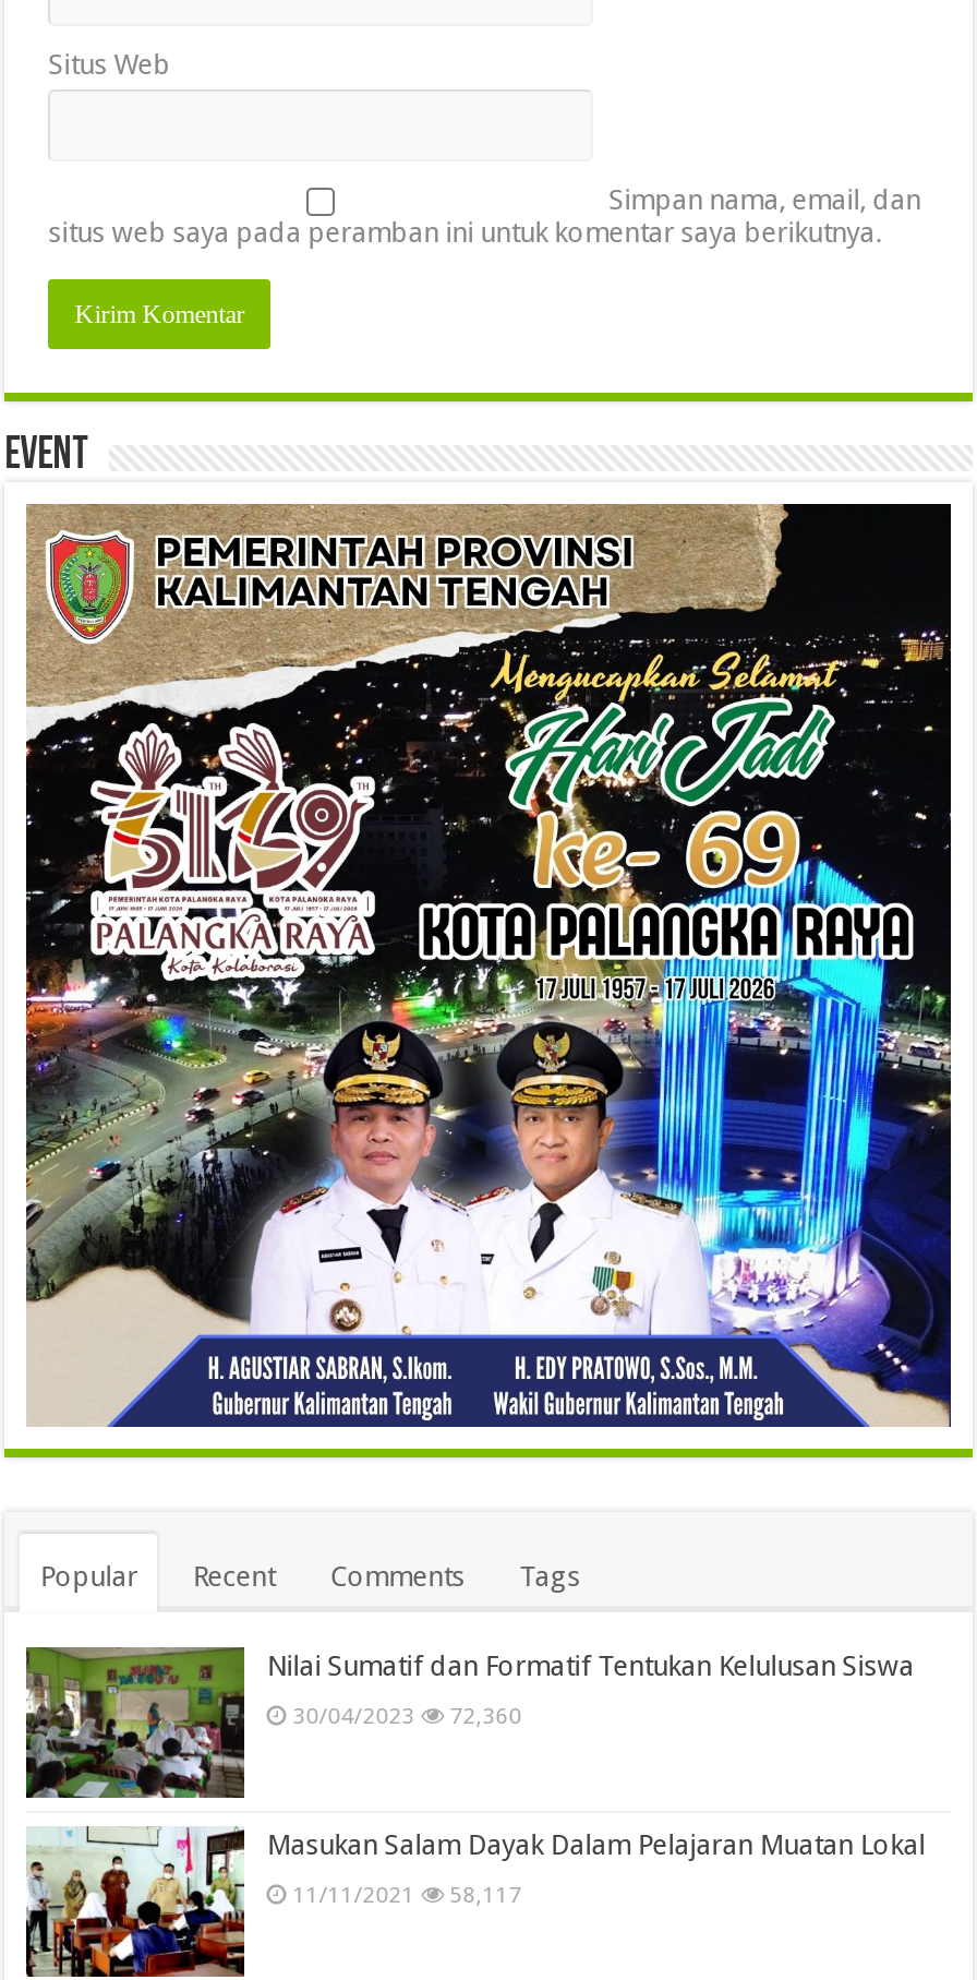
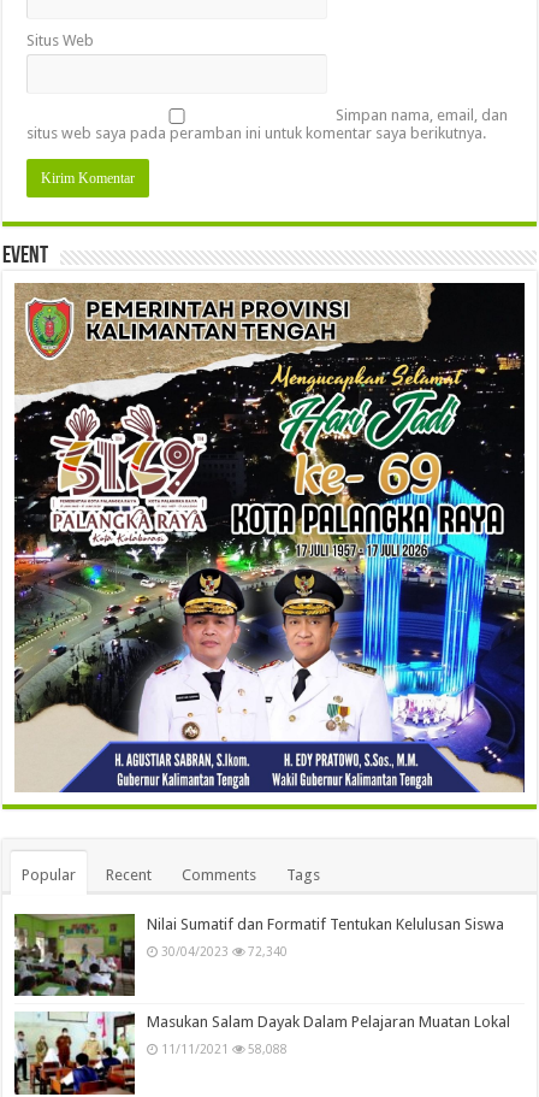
- 30/04/2023 72,360
+ 30/04/2023 72,340

- 11/11/2021 58,117
+ 11/11/2021 58,088
